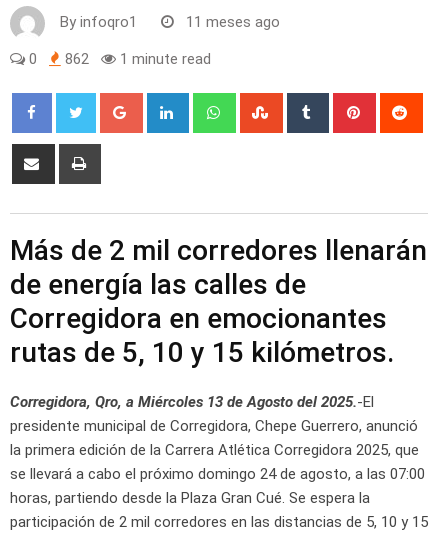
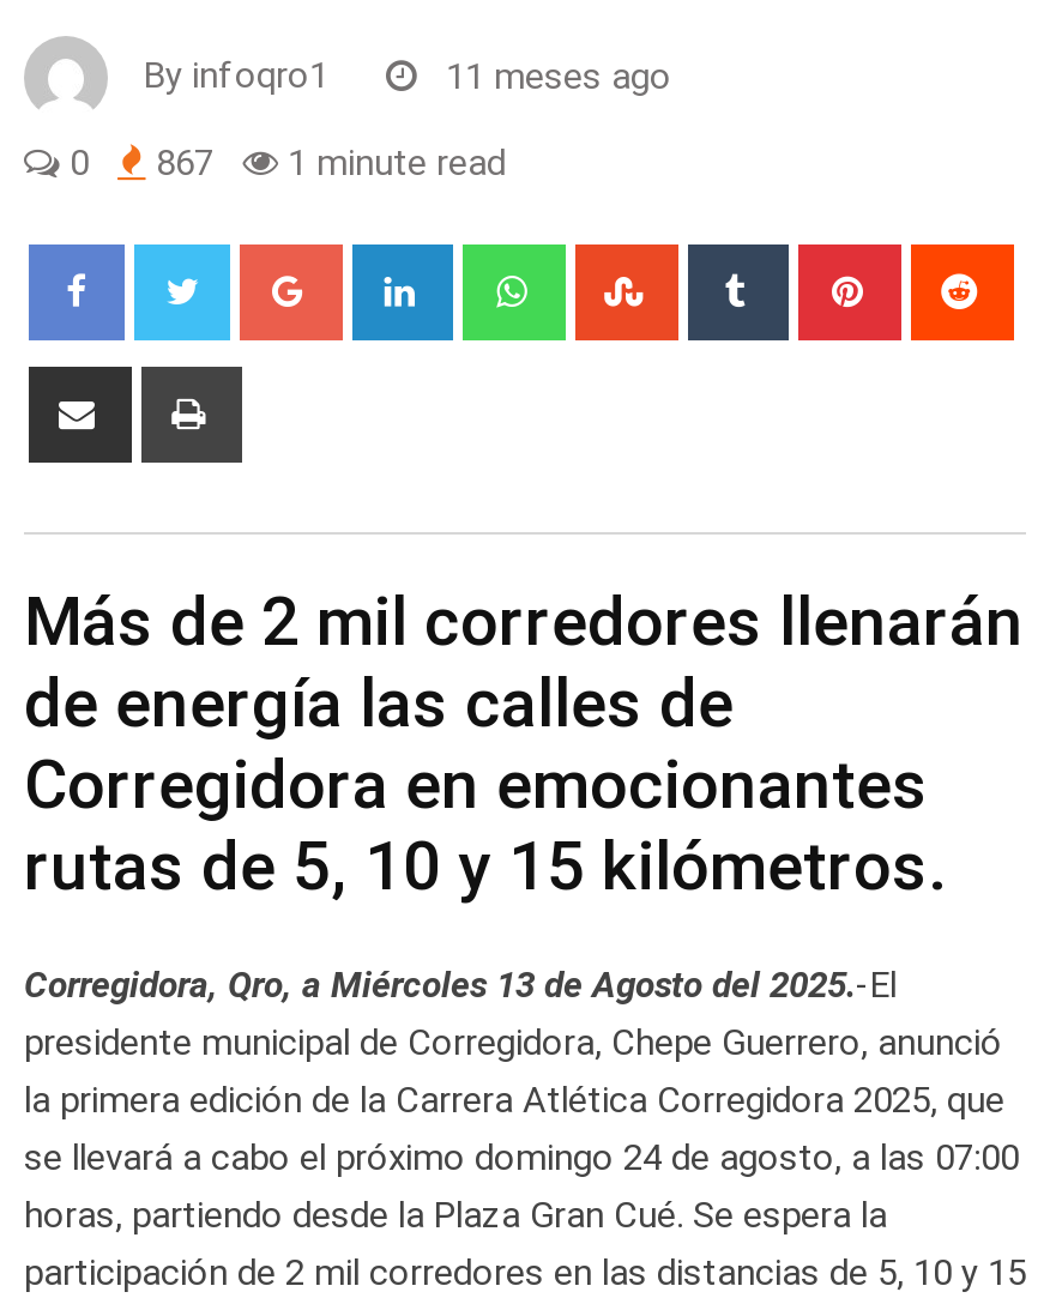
- 0 862 1 minute read
+ 0 867 1 minute read
